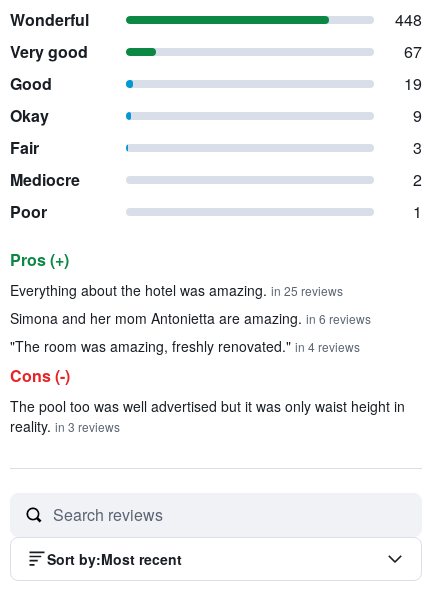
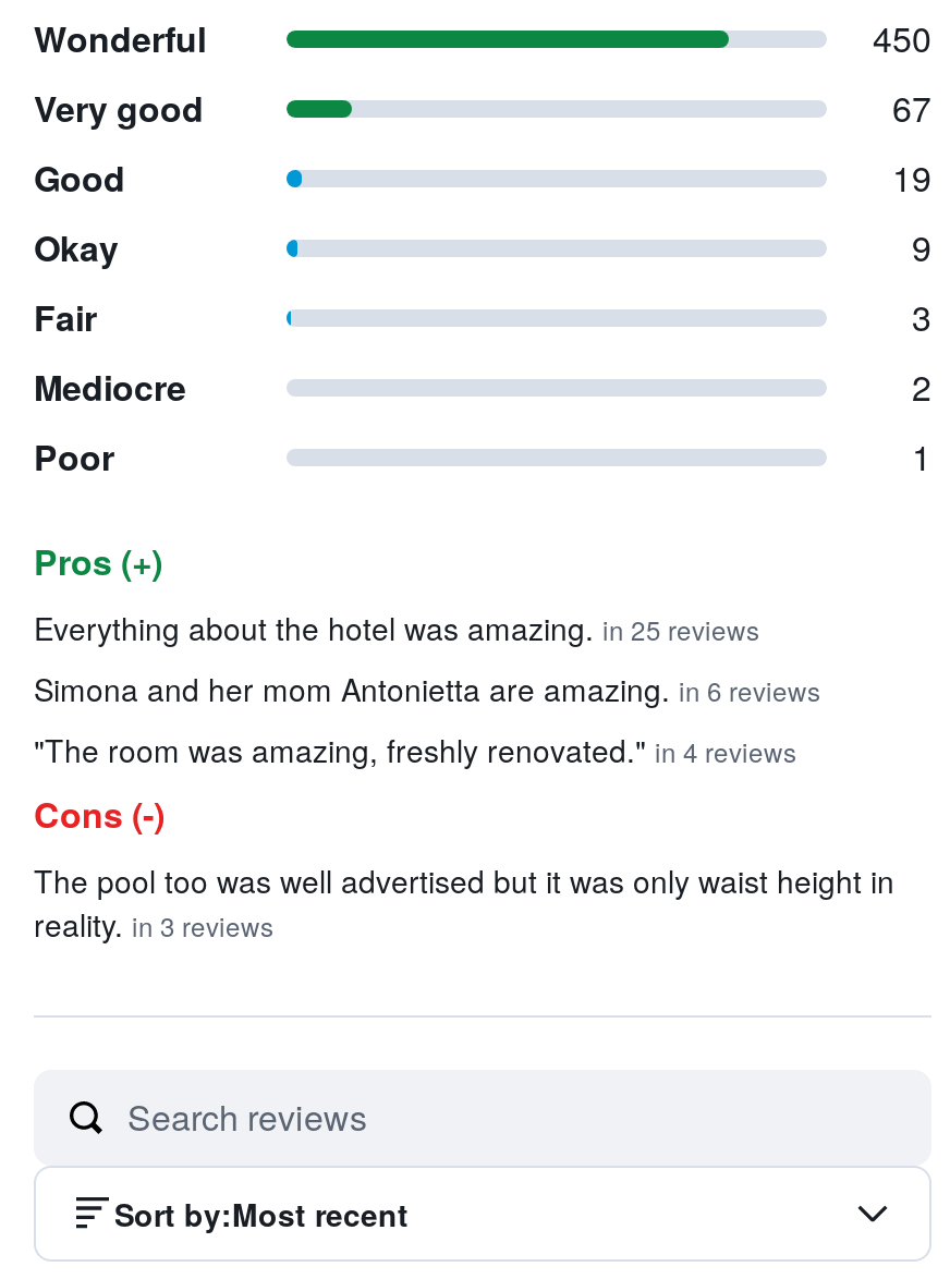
- 448
+ 450
